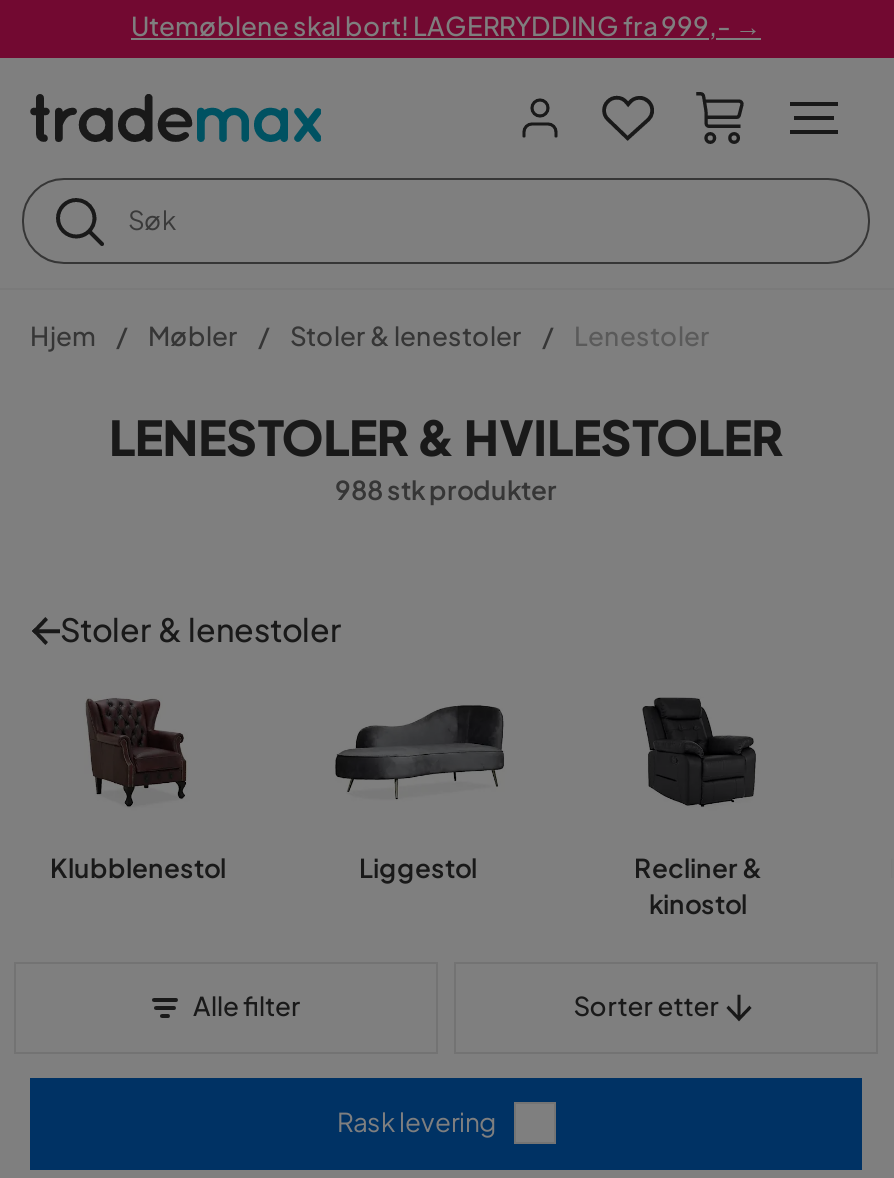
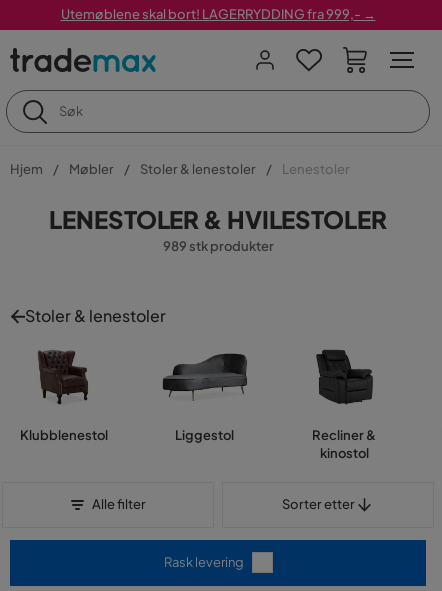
- 988 stk produkter
+ 989 stk produkter
